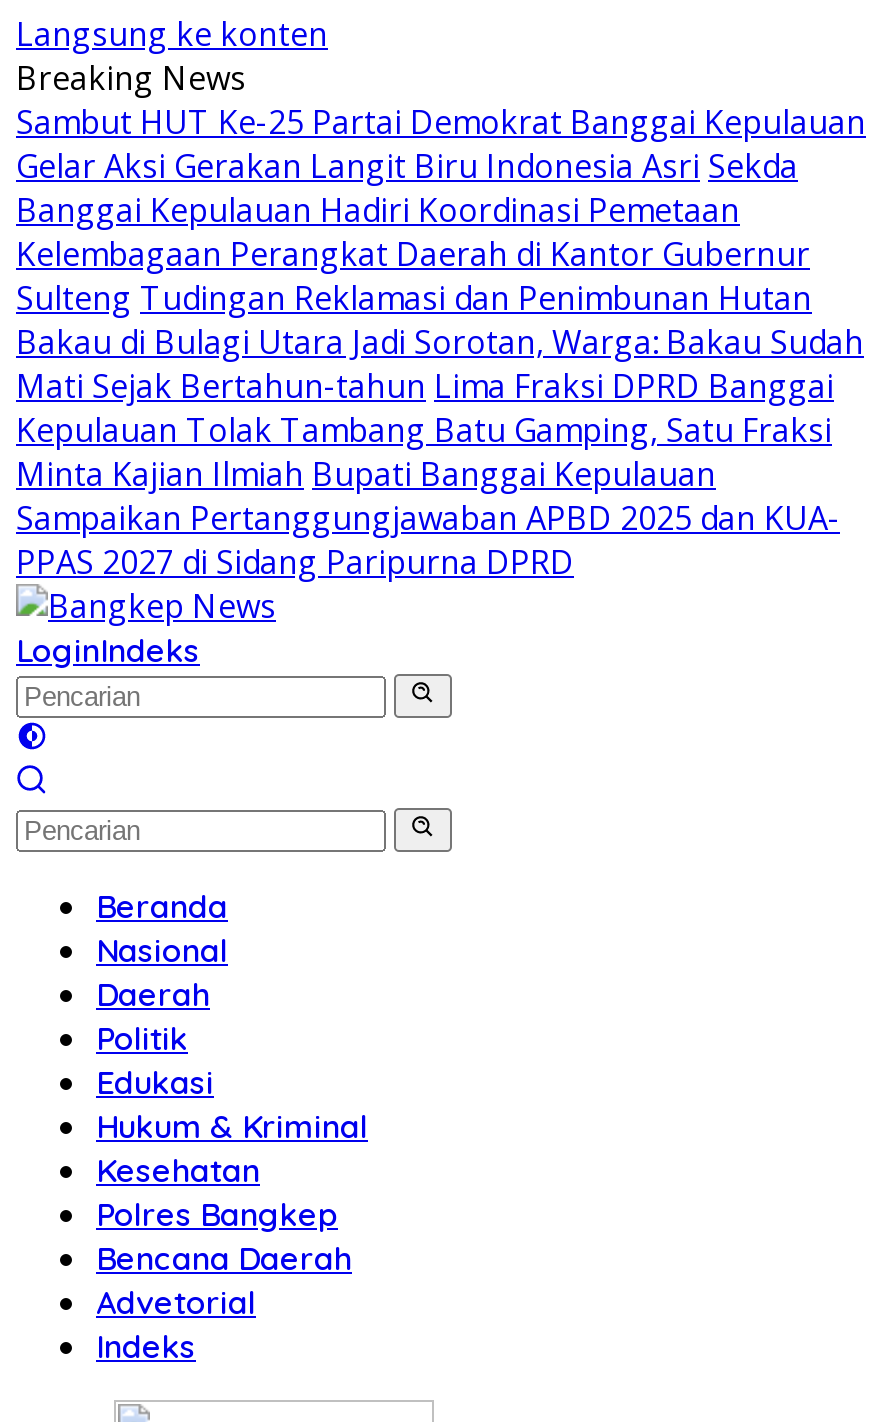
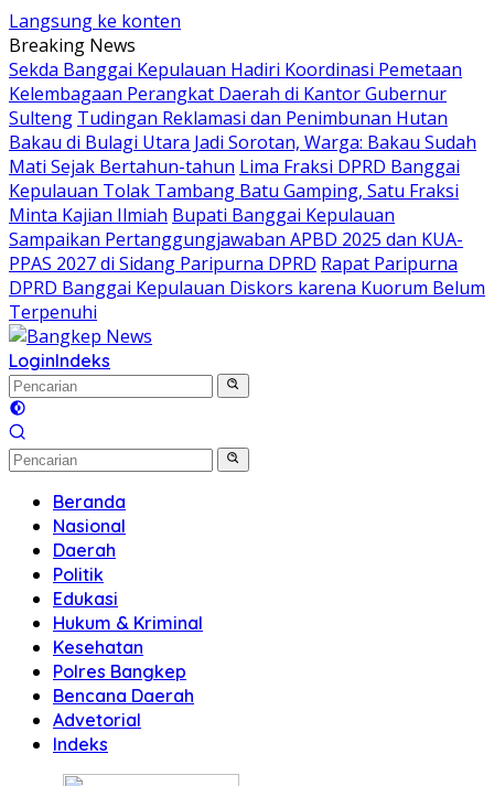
- Sambut HUT Ke-25 Partai Demokrat Banggai Kepulauan
- Gelar Aksi Gerakan Langit Biru Indonesia Asri Sekda
- Banggai Kepulauan Hadiri Koordinasi Pemetaan
+ Sekda Banggai Kepulauan Hadiri Koordinasi Pemetaan

moved up: Kelembagaan Perangkat Daerah di Kantor Gubernur | Sulteng Tudingan Reklamasi dan Penimbunan Hutan | Bakau di Bulagi Utara Jadi Sorotan, Warga: Bakau Sudah | Mati Sejak Bertahun-tahun Lima Fraksi DPRD Banggai | Kepulauan Tolak Tambang Batu Gamping, Satu Fraksi | Minta Kajian Ilmiah Bupati Banggai Kepulauan | Sampaikan Pertanggungjawaban APBD 2025 dan KUA-

- PPAS 2027 di Sidang Paripurna DPRD
+ PPAS 2027 di Sidang Paripurna DPRD Rapat Paripurna
+ DPRD Banggai Kepulauan Diskors karena Kuorum Belum
+ Terpenuhi
